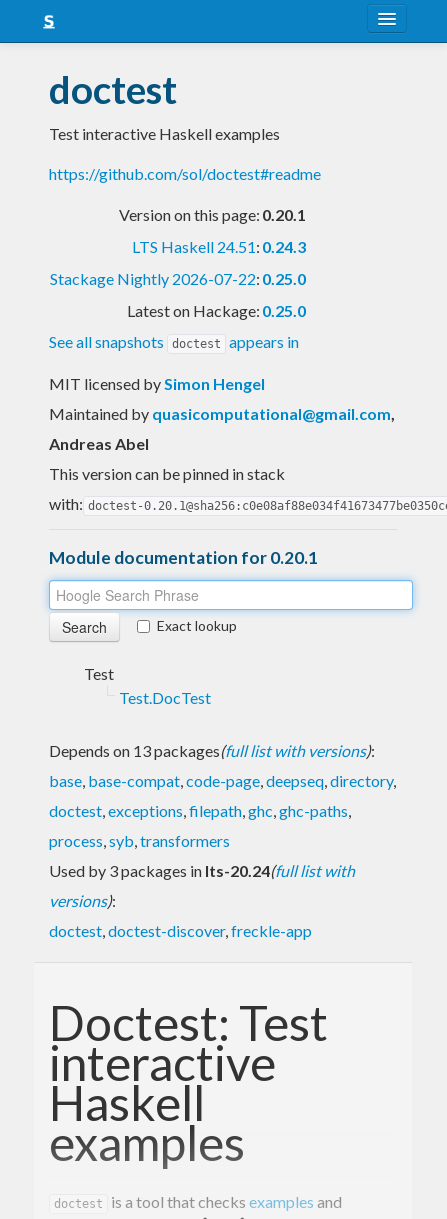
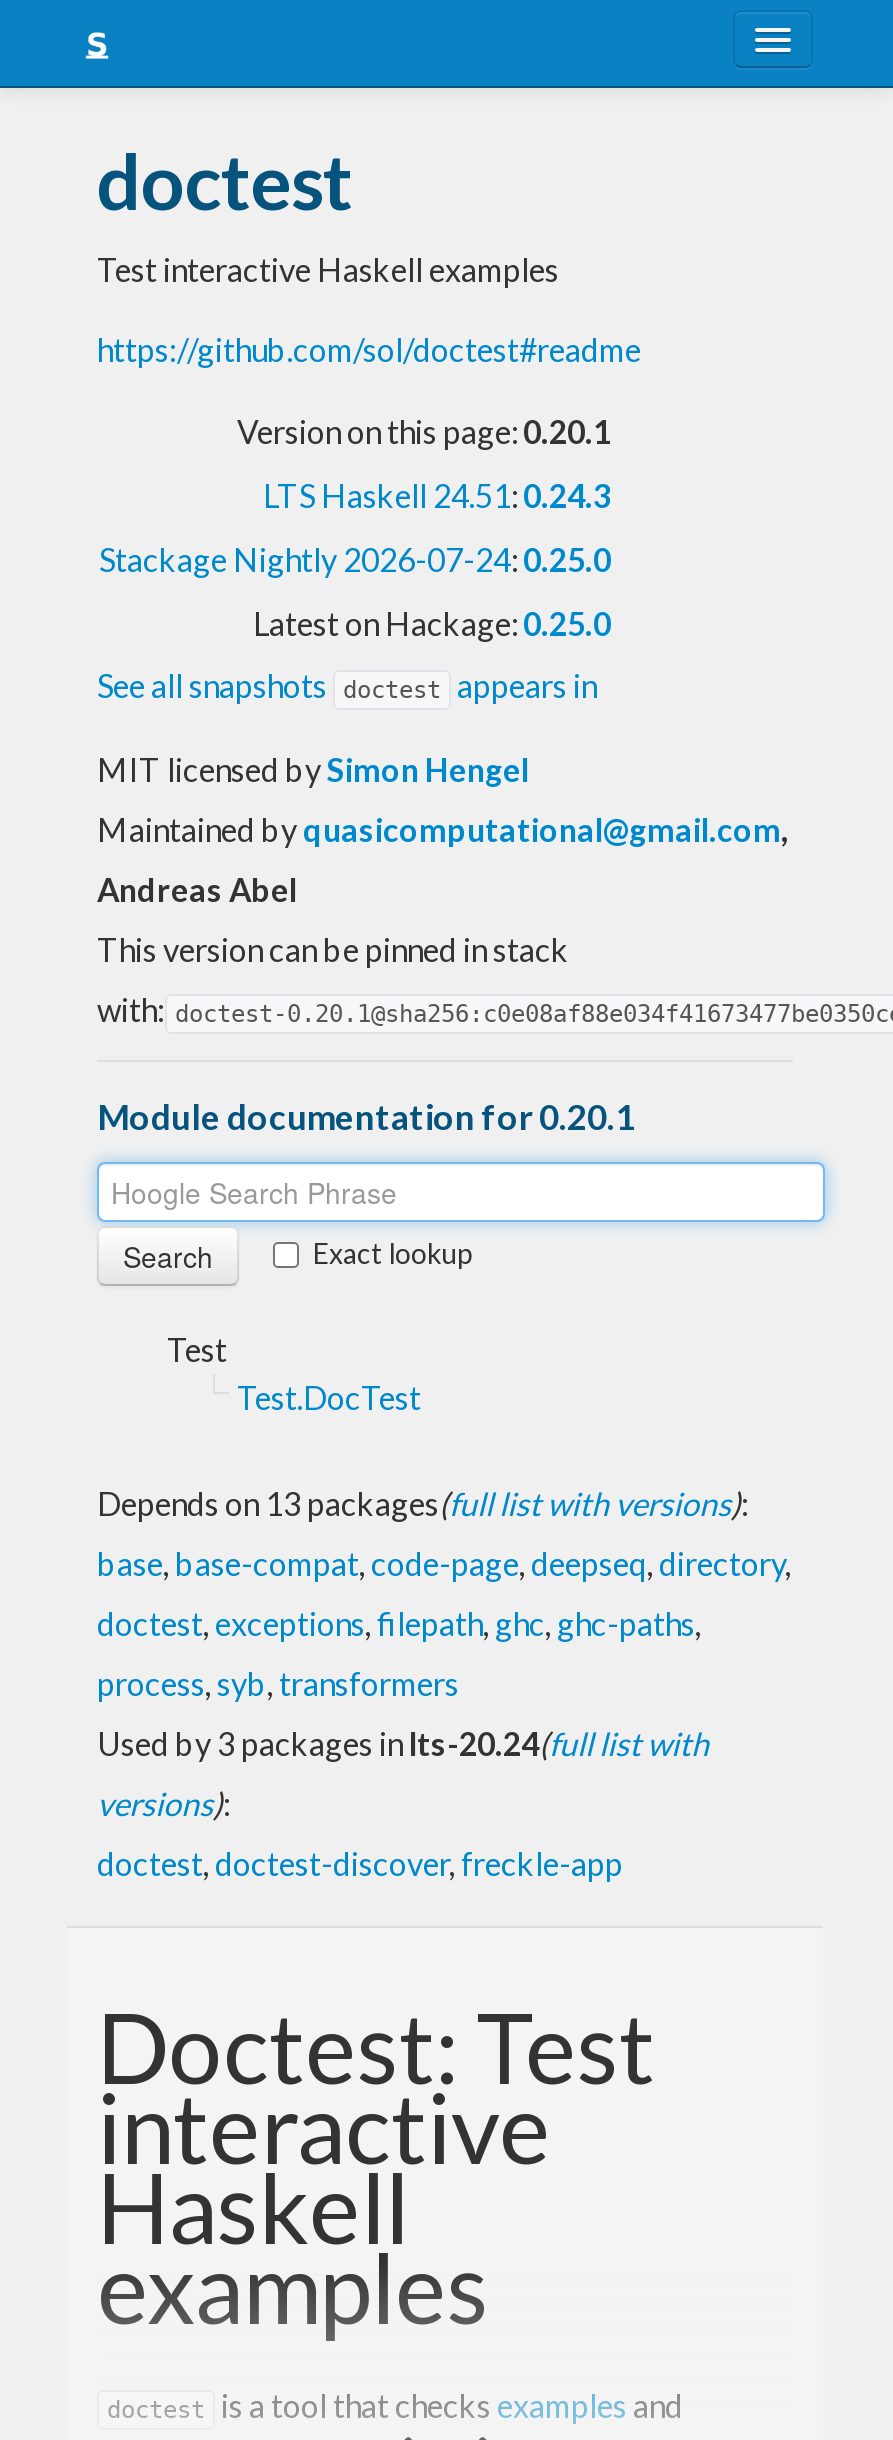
- Stackage Nightly 2026-07-22: 0.25.0
+ Stackage Nightly 2026-07-24: 0.25.0
